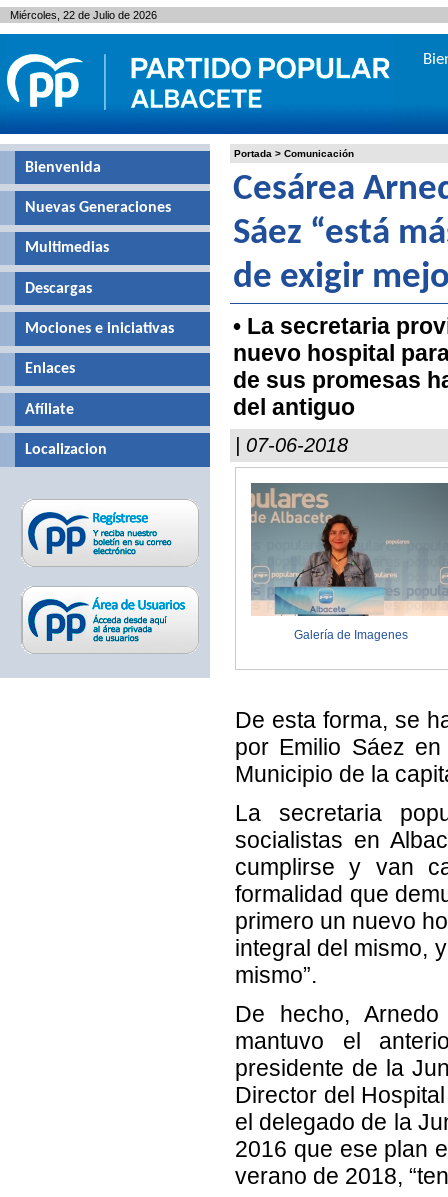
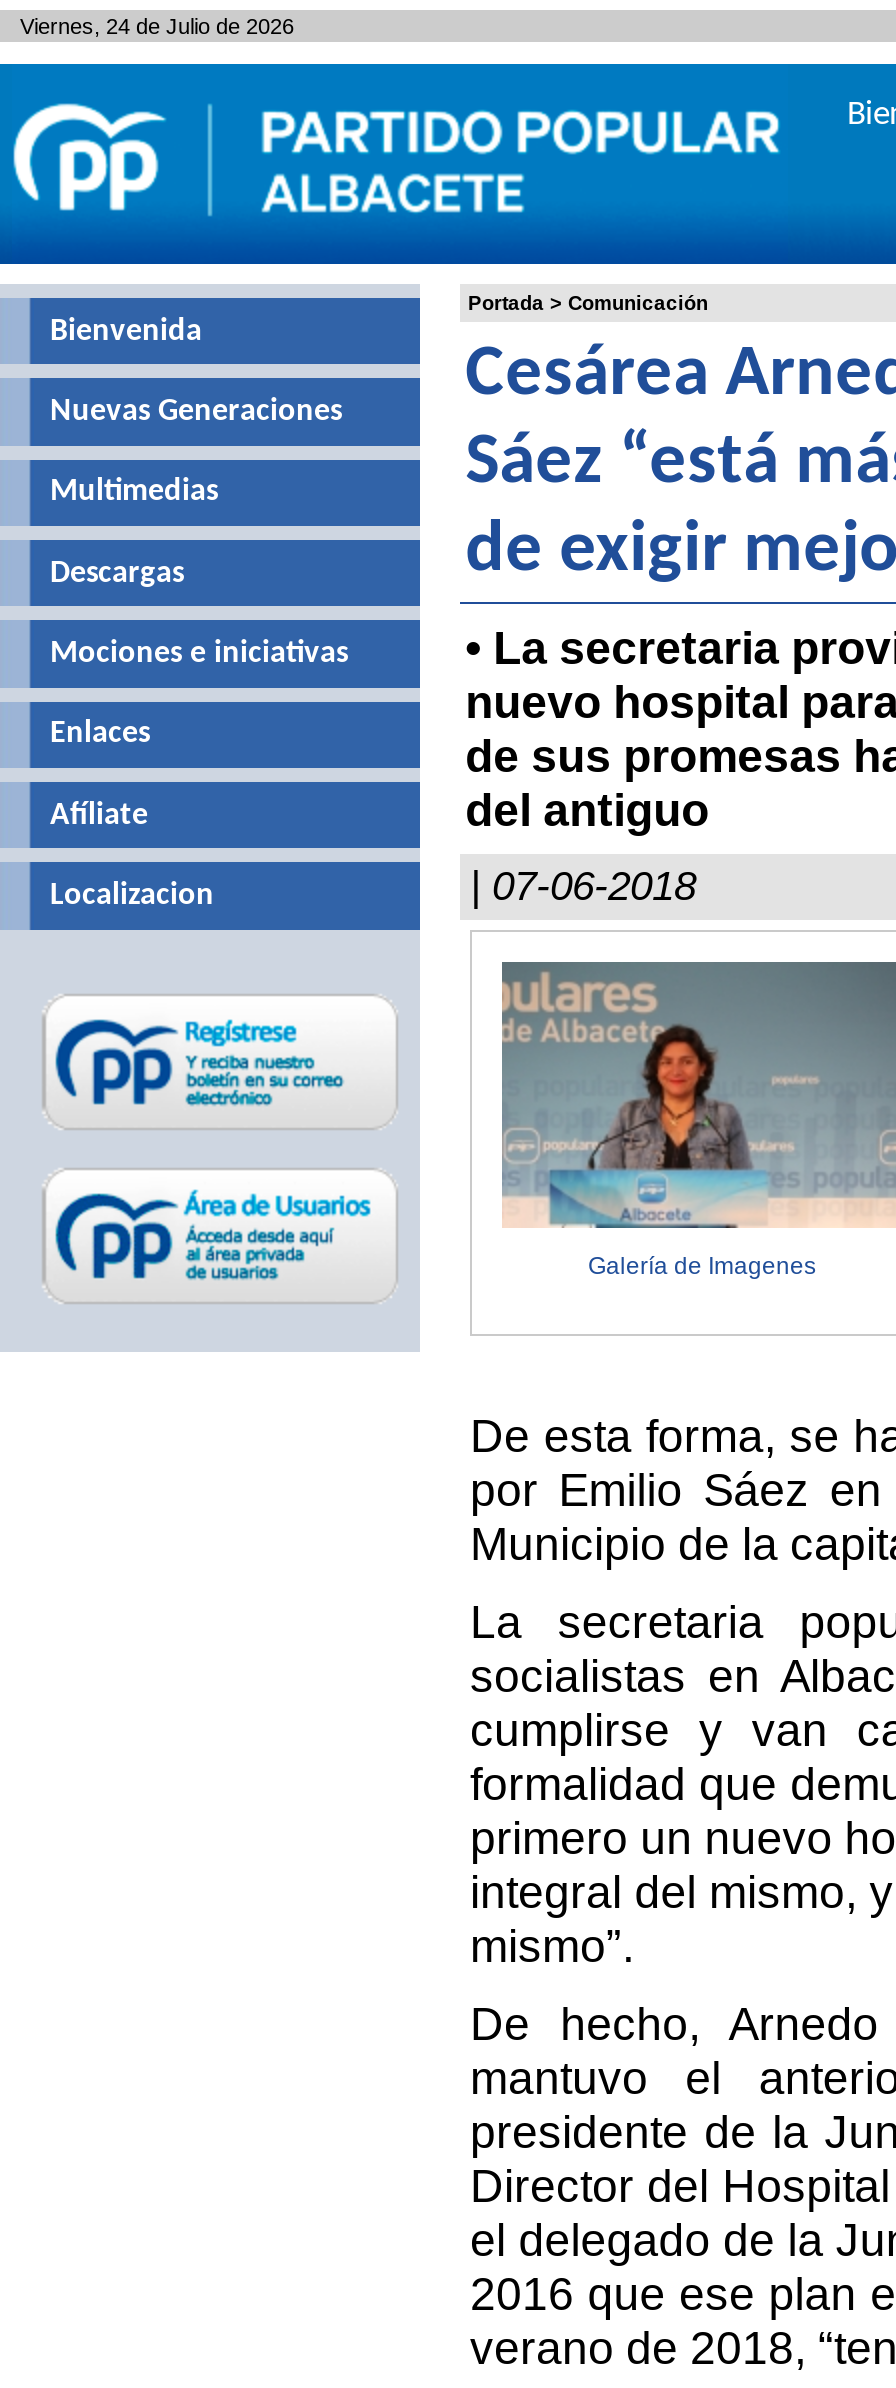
- Miércoles, 22 de Julio de 2026
+ Viernes, 24 de Julio de 2026
